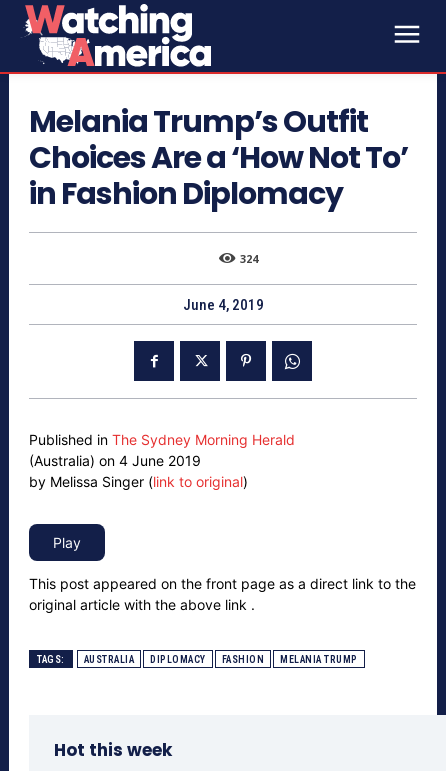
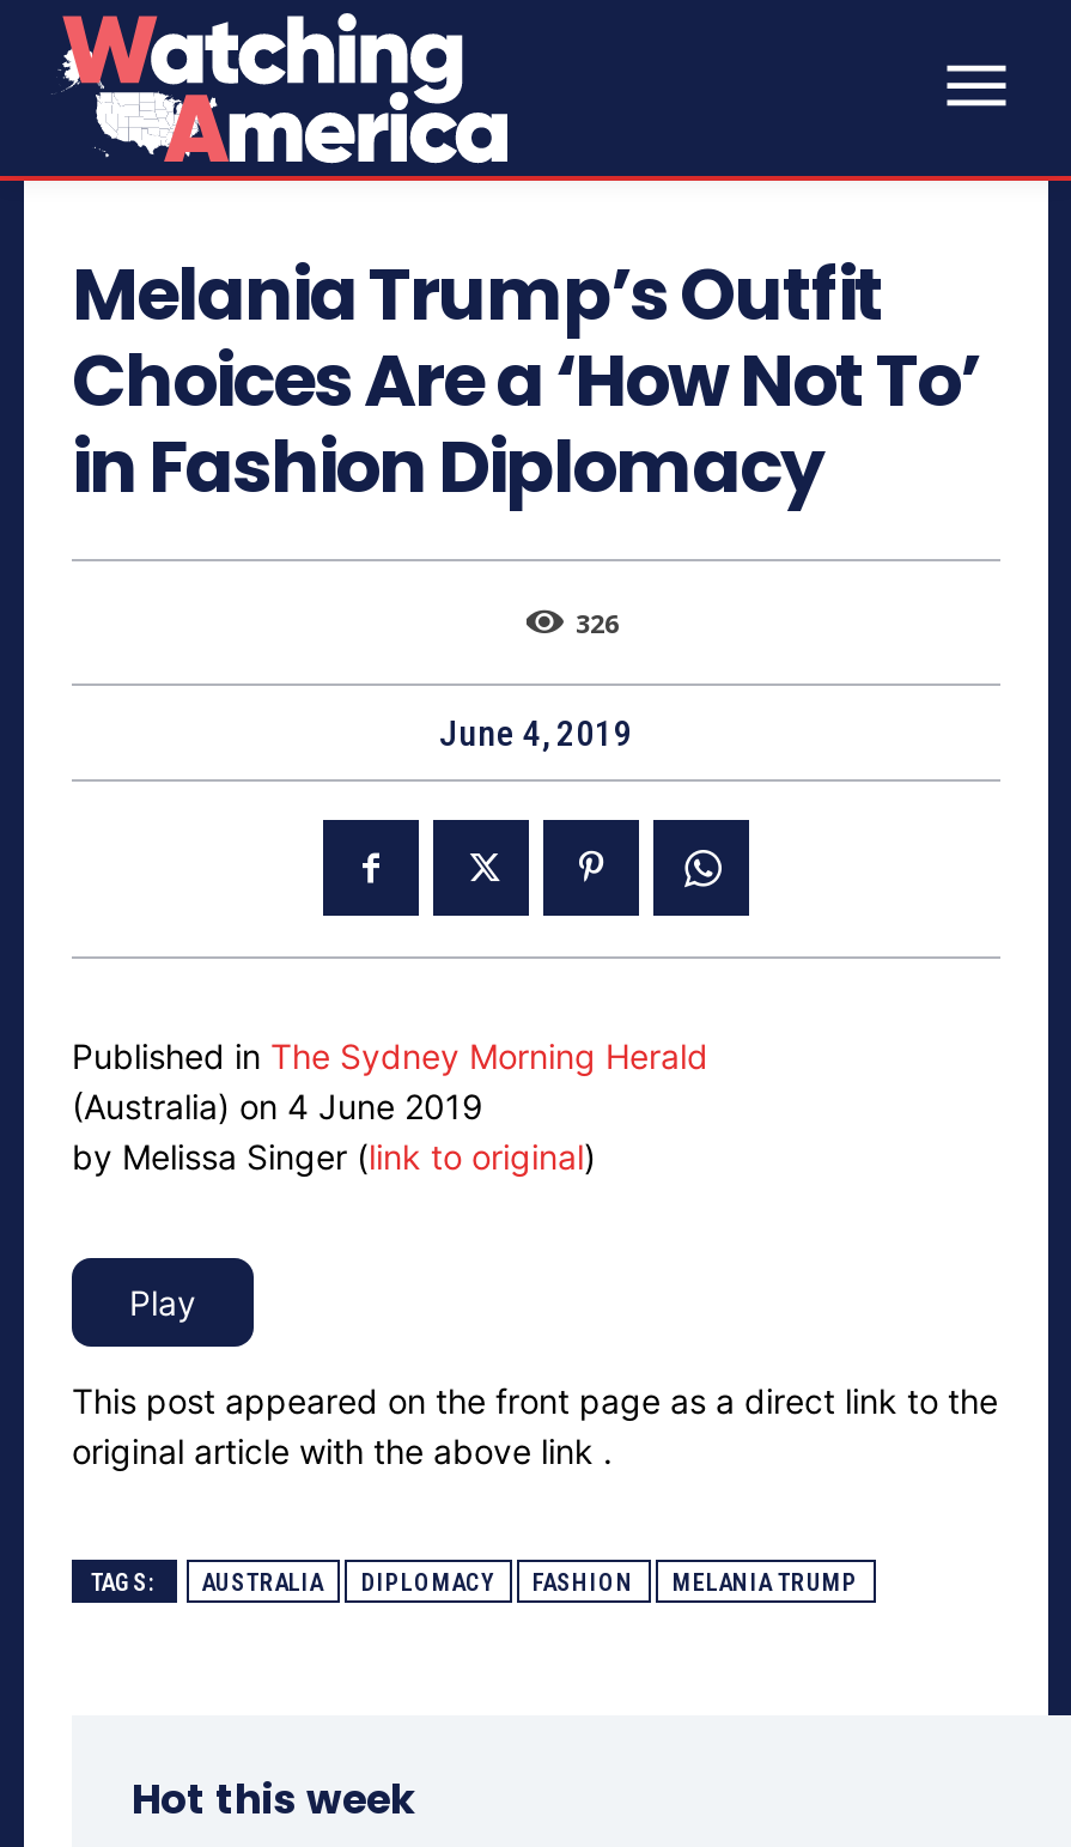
- 324
+ 326
